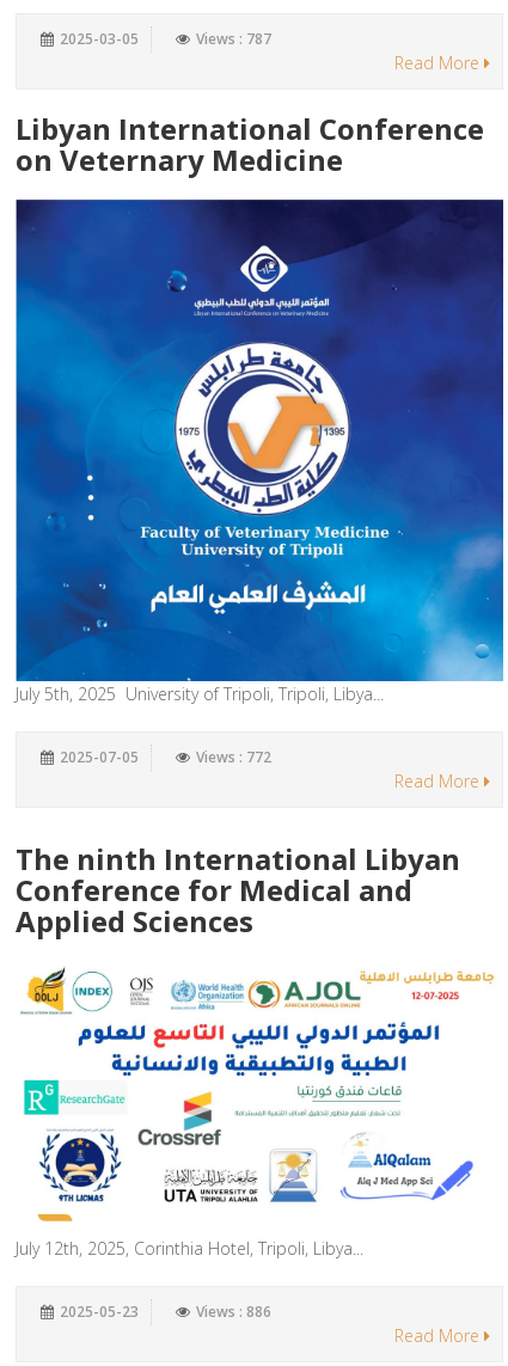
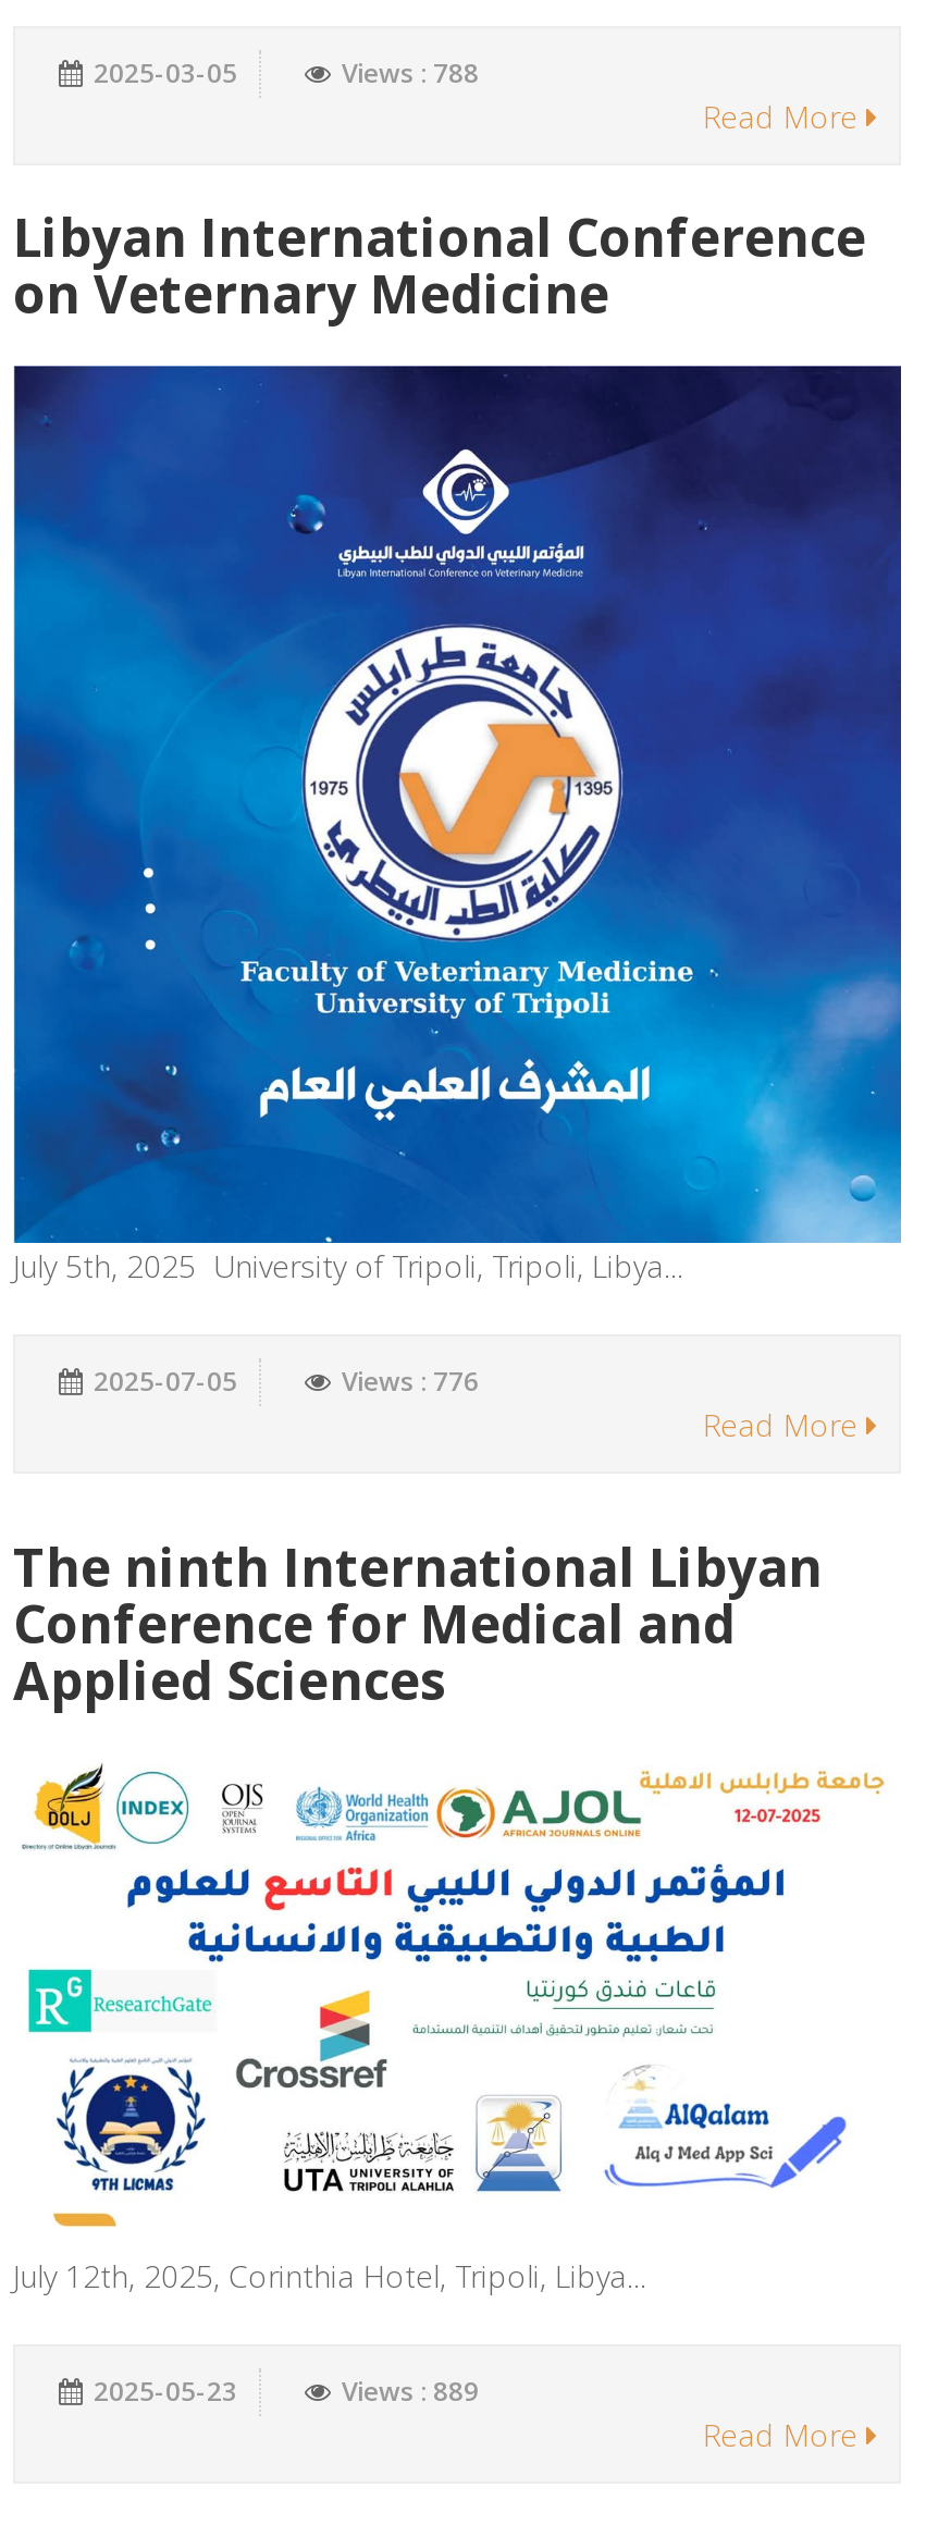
- Views : 787
+ Views : 788

- Views : 772
+ Views : 776

- Views : 886
+ Views : 889
